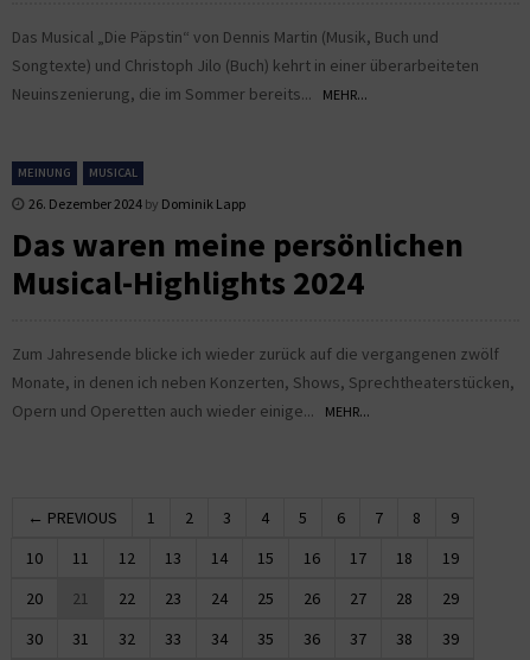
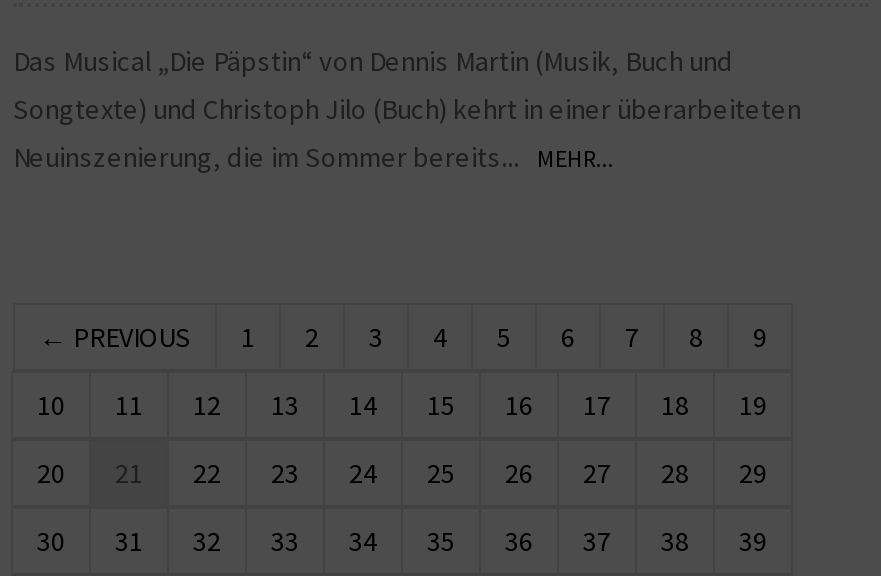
- MEINUNG
- MUSICAL
- 26. Dezember 2024 by Dominik Lapp
- Das waren meine persönlichen
- Musical-Highlights 2024
- Zum Jahresende blicke ich wieder zurück auf die vergangenen zwölf
- Monate, in denen ich neben Konzerten, Shows, Sprechtheaterstücken,
- Opern und Operetten auch wieder einige... MEHR...
